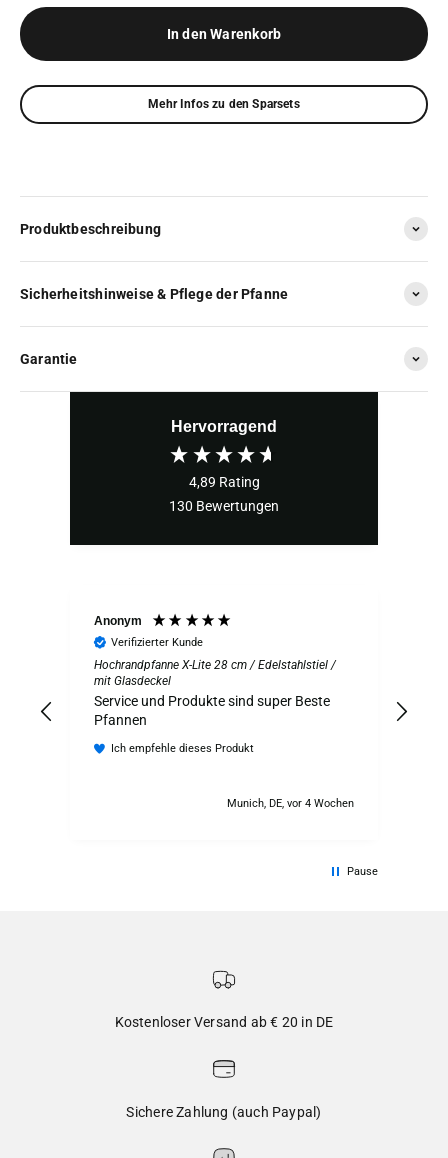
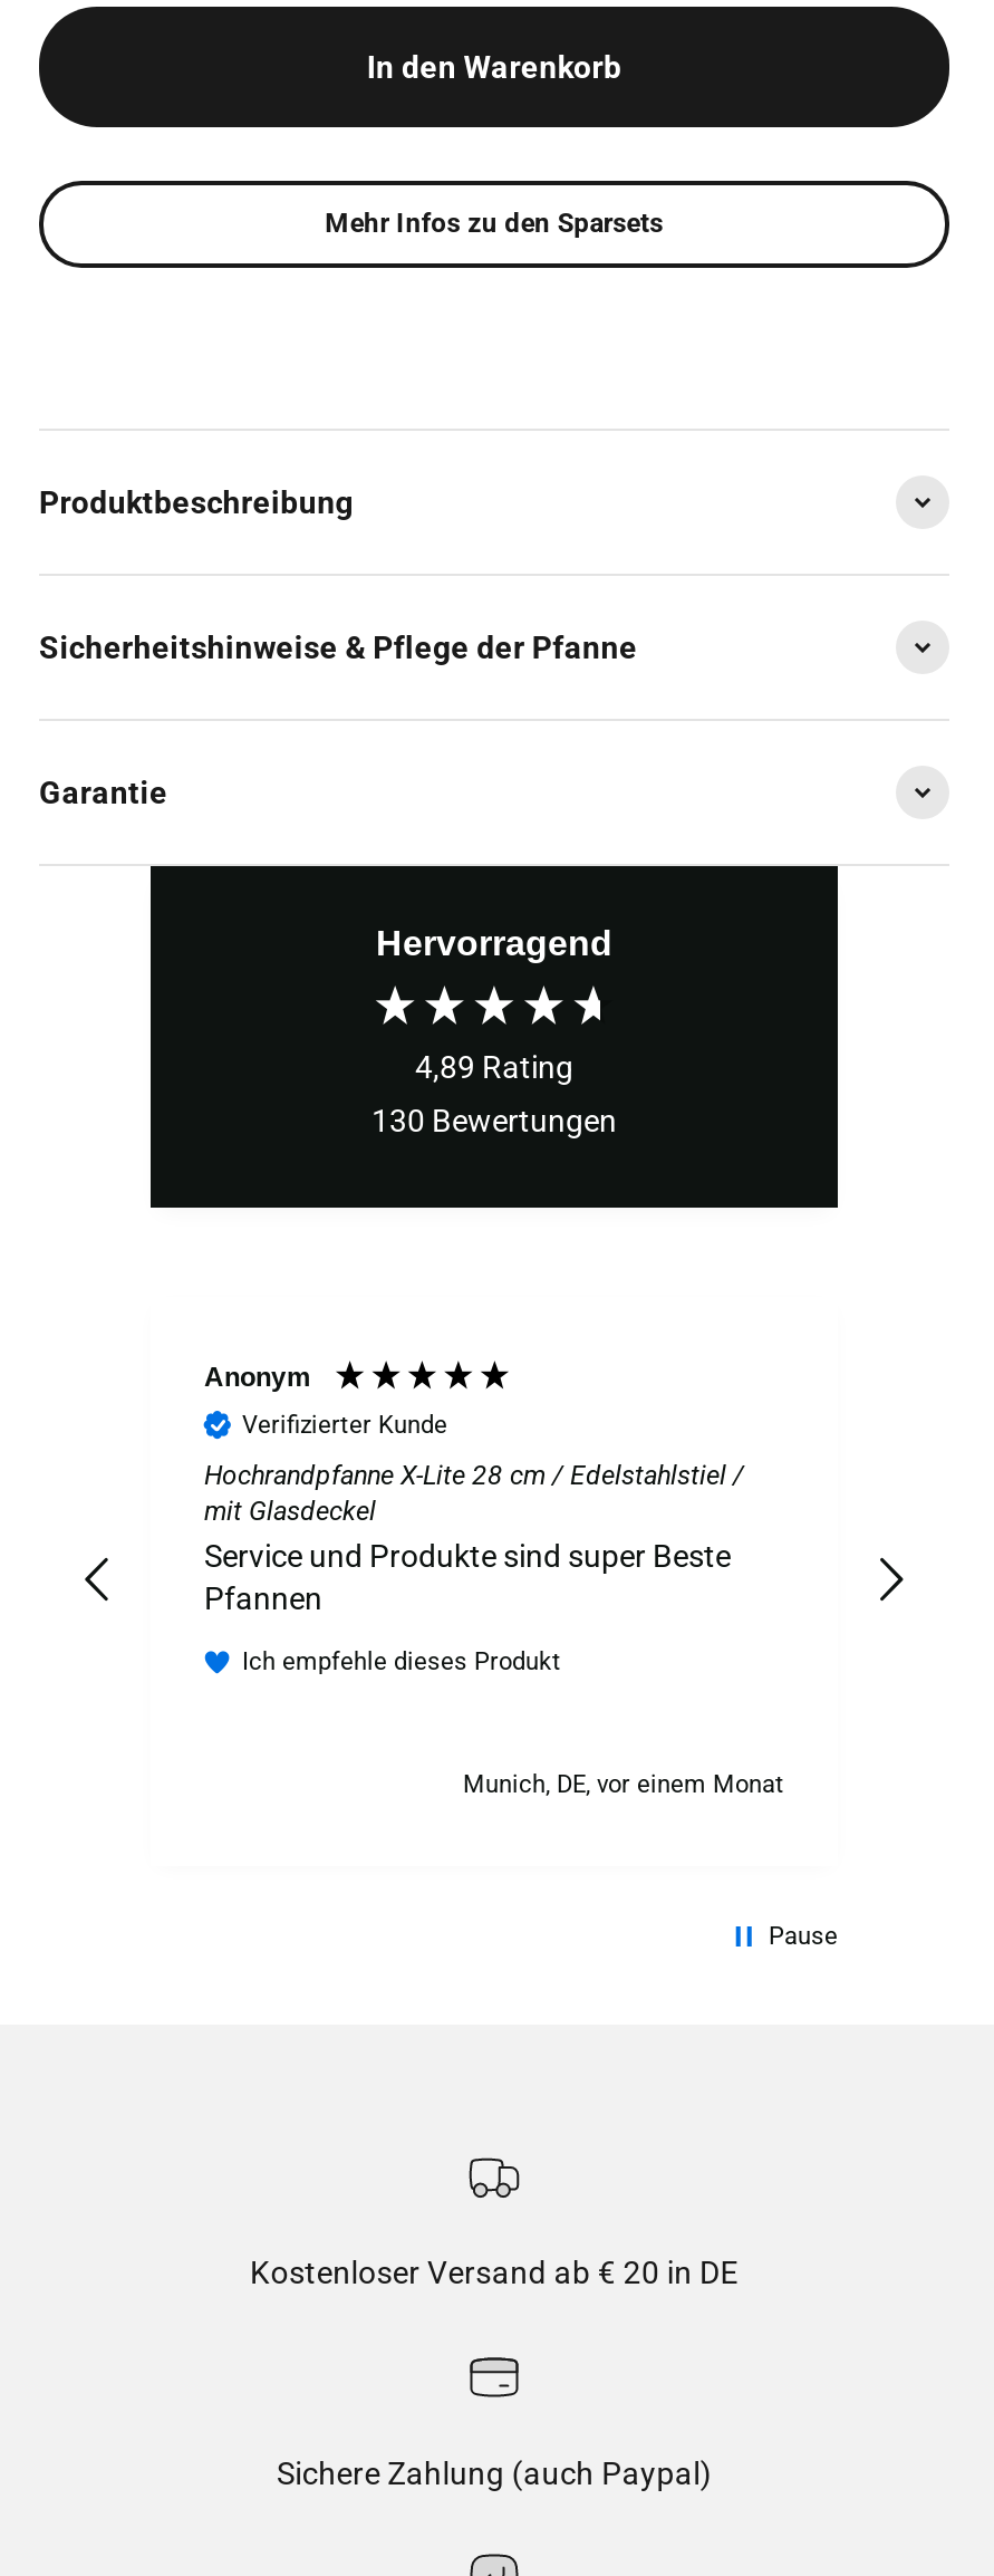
- Munich, DE, vor 4 Wochen
+ Munich, DE, vor einem Monat
